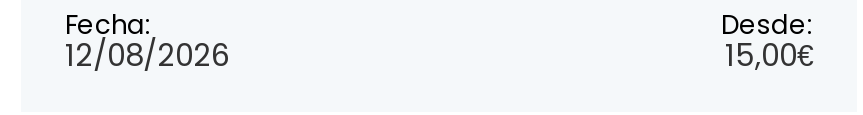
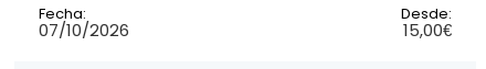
- 12/08/2026
+ 07/10/2026
